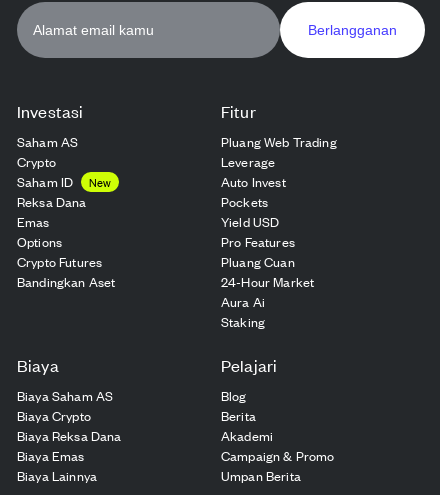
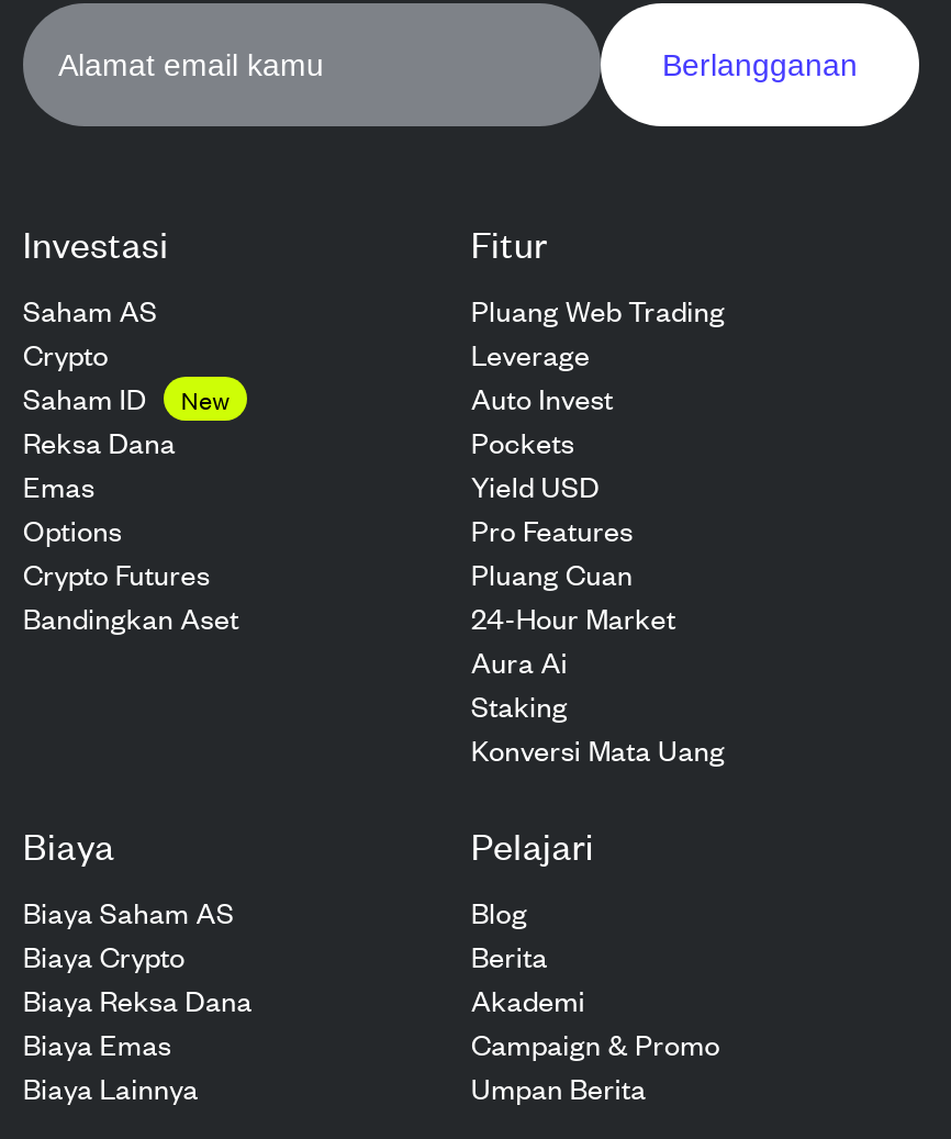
+ Konversi Mata Uang
